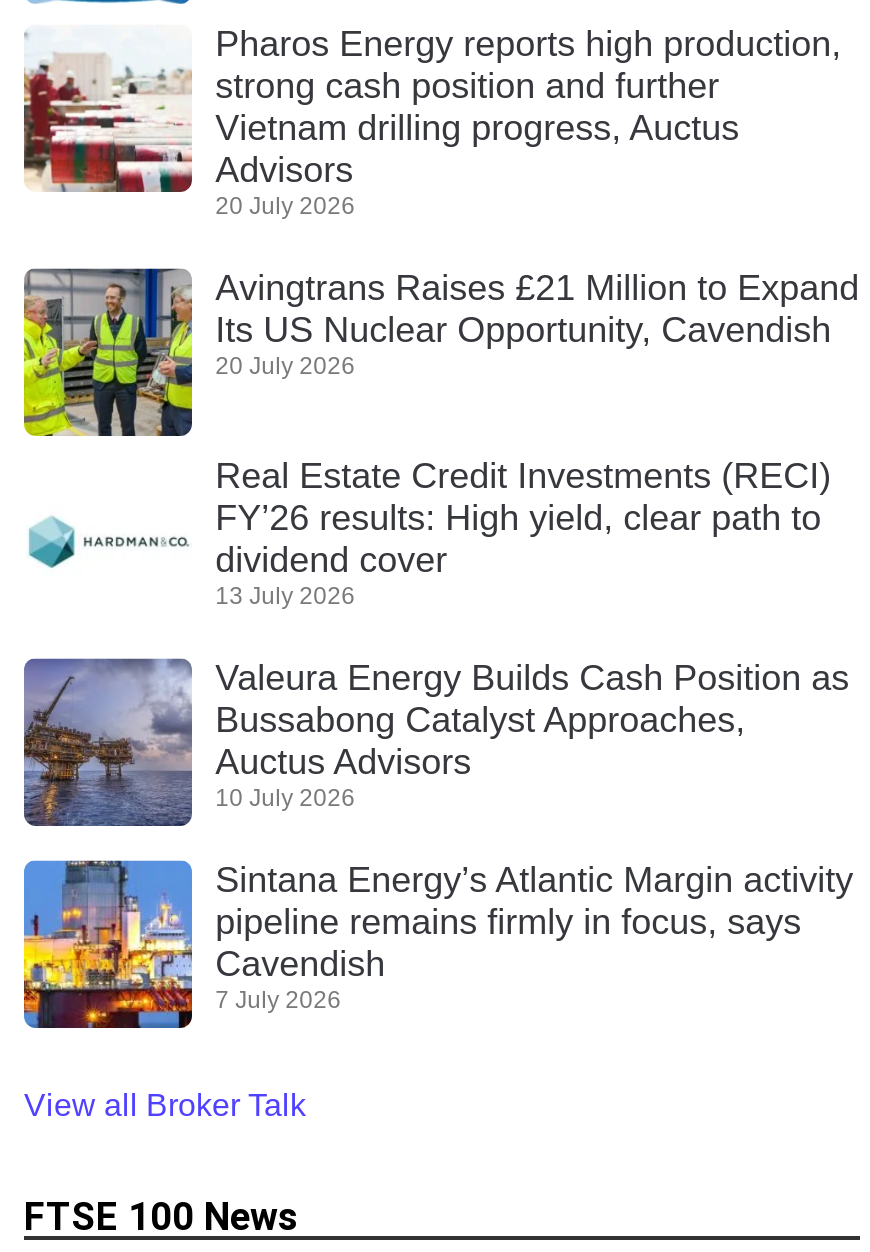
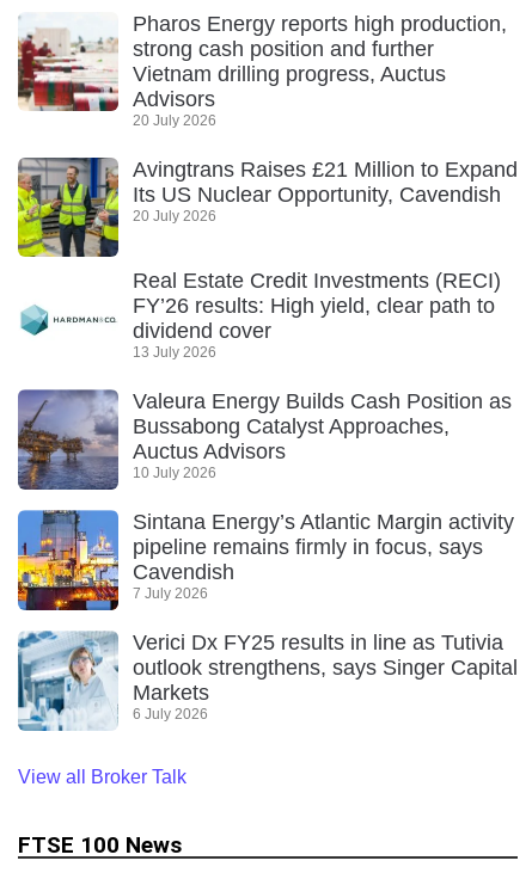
+ [image]
+ Verici Dx FY25 results in line as Tutivia
+ outlook strengthens, says Singer Capital
+ Markets
+ 6 July 2026
